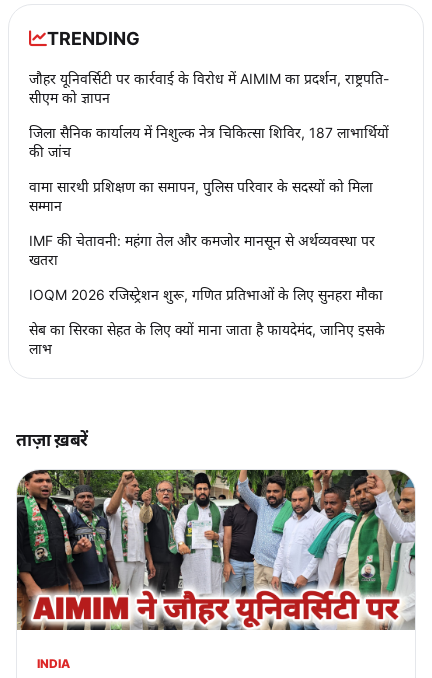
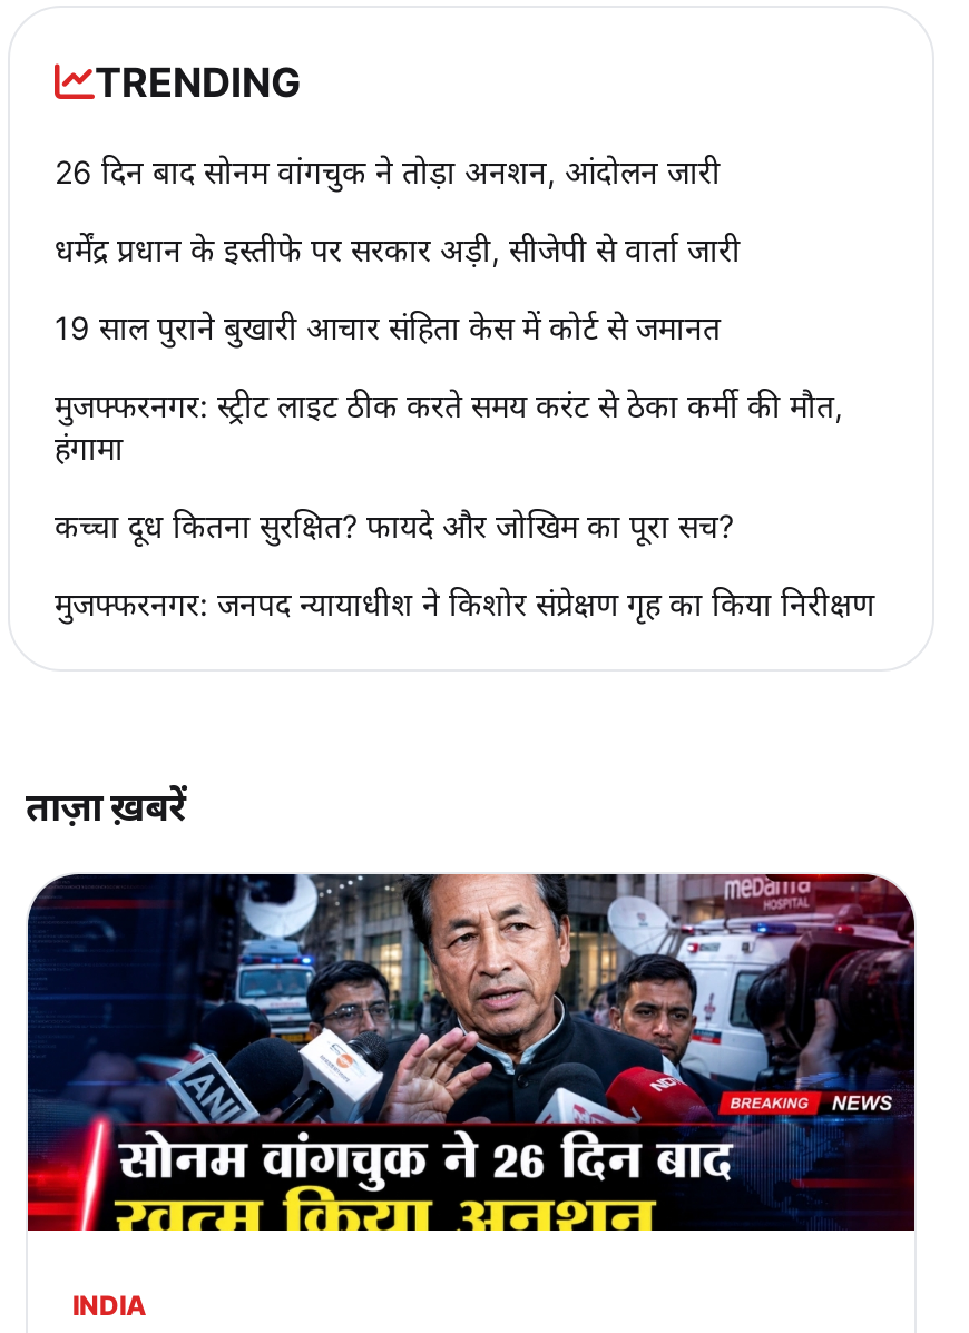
- जौहर यूनिवर्सिटी पर कार्रवाई के विरोध में AIMIM का प्रदर्शन, राष्ट्रपति-
- सीएम को ज्ञापन
+ 26 दिन बाद सोनम वांगचुक ने तोड़ा अनशन, आंदोलन जारी

- जिला सैनिक कार्यालय में निशुल्क नेत्र चिकित्सा शिविर, 187 लाभार्थियों
- की जांच
+ धर्मेंद्र प्रधान के इस्तीफे पर सरकार अड़ी, सीजेपी से वार्ता जारी

- वामा सारथी प्रशिक्षण का समापन, पुलिस परिवार के सदस्यों को मिला
- सम्मान
+ 19 साल पुराने बुखारी आचार संहिता केस में कोर्ट से जमानत

- IMF की चेतावनी: महंगा तेल और कमजोर मानसून से अर्थव्यवस्था पर
- खतरा
+ मुजफ्फरनगर: स्ट्रीट लाइट ठीक करते समय करंट से ठेका कर्मी की मौत,
+ हंगामा

- IOQM 2026 रजिस्ट्रेशन शुरू, गणित प्रतिभाओं के लिए सुनहरा मौका
+ कच्चा दूध कितना सुरक्षित? फायदे और जोखिम का पूरा सच?

- सेब का सिरका सेहत के लिए क्यों माना जाता है फायदेमंद, जानिए इसके
- लाभ
+ मुजफ्फरनगर: जनपद न्यायाधीश ने किशोर संप्रेक्षण गृह का किया निरीक्षण

- [image]
+ [image]
